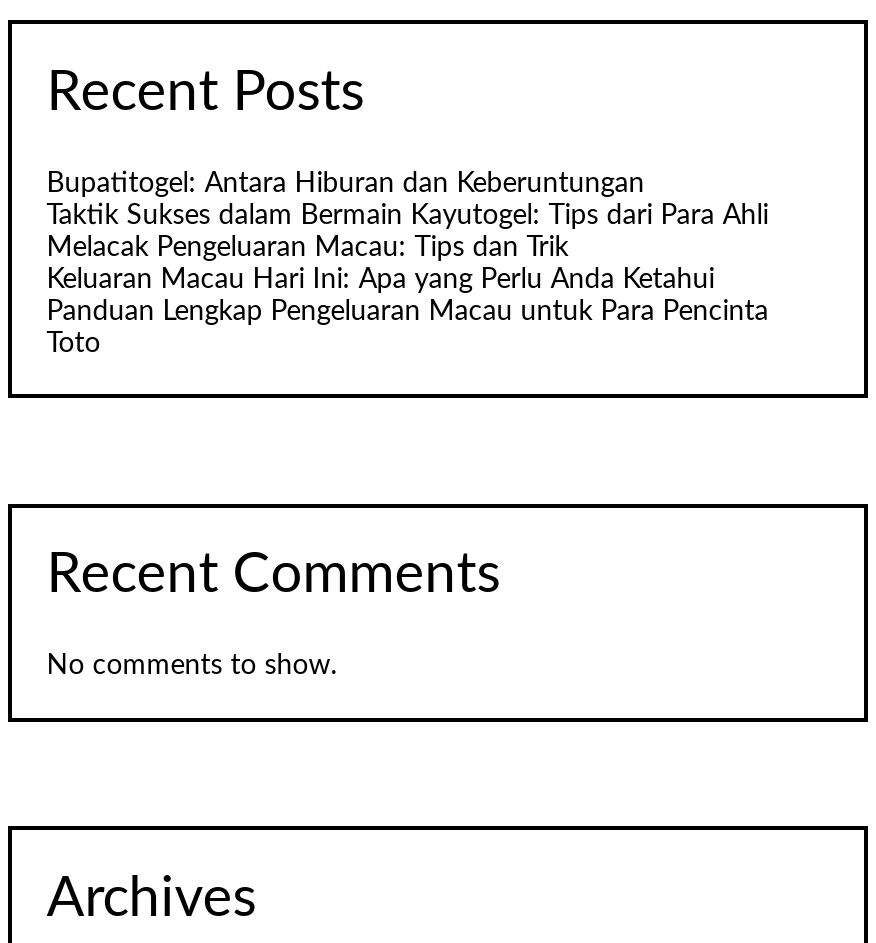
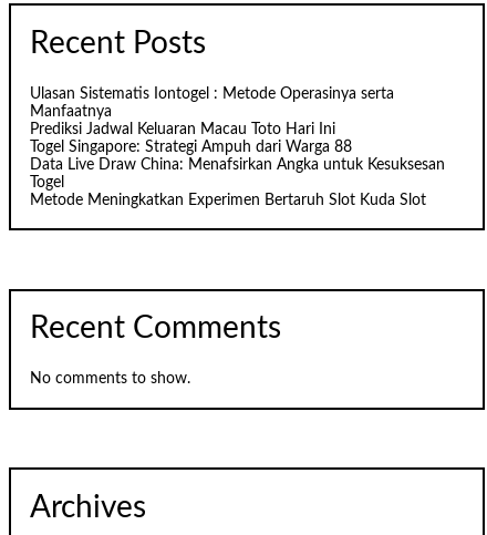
- Bupatitogel: Antara Hiburan dan Keberuntungan
- Taktik Sukses dalam Bermain Kayutogel: Tips dari Para Ahli
- Melacak Pengeluaran Macau: Tips dan Trik
- Keluaran Macau Hari Ini: Apa yang Perlu Anda Ketahui
- Panduan Lengkap Pengeluaran Macau untuk Para Pencinta
- Toto
+ Ulasan Sistematis Iontogel : Metode Operasinya serta
+ Manfaatnya
+ Prediksi Jadwal Keluaran Macau Toto Hari Ini
+ Togel Singapore: Strategi Ampuh dari Warga 88
+ Data Live Draw China: Menafsirkan Angka untuk Kesuksesan
+ Togel
+ Metode Meningkatkan Experimen Bertaruh Slot Kuda Slot
